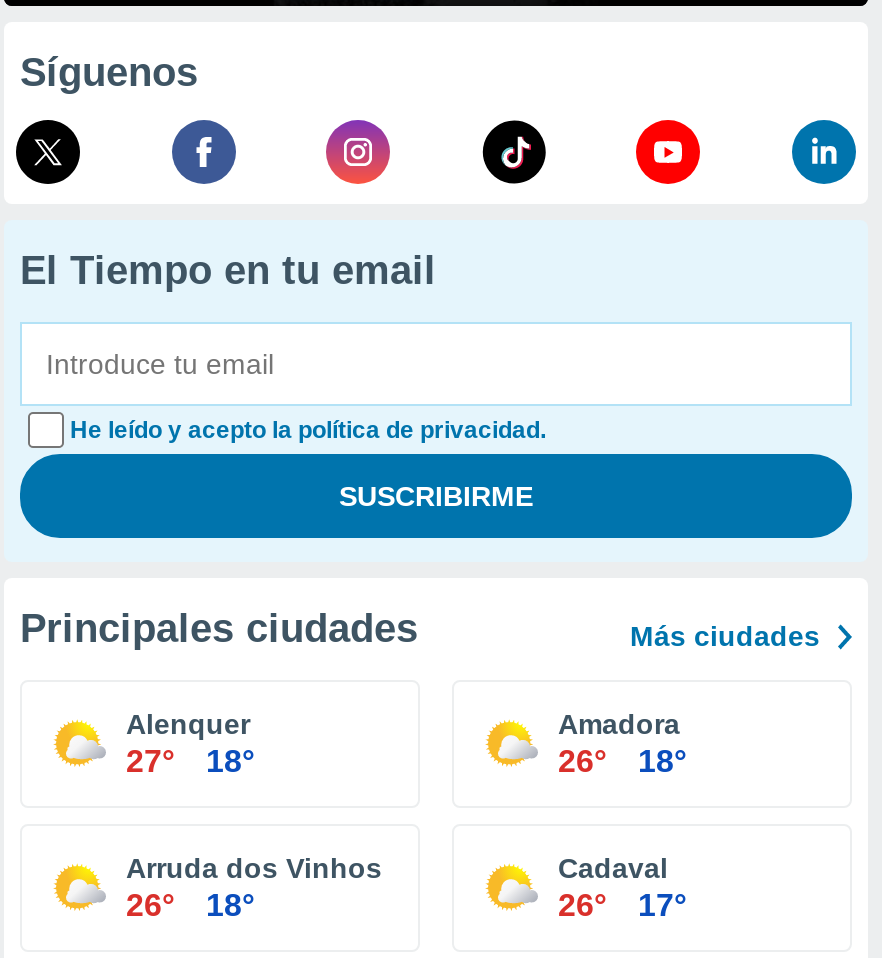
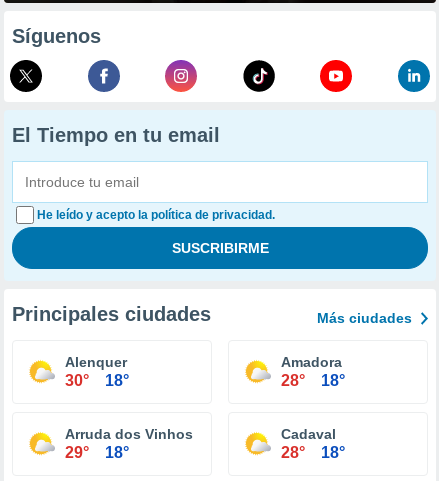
- 27° 18°
+ 30° 18°

- 26° 18°
+ 28° 18°

- 26° 18°
+ 29° 18°

- 26°
+ 28°

- 17°
+ 18°
